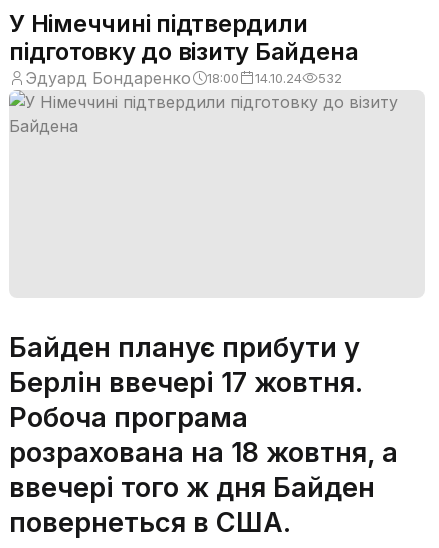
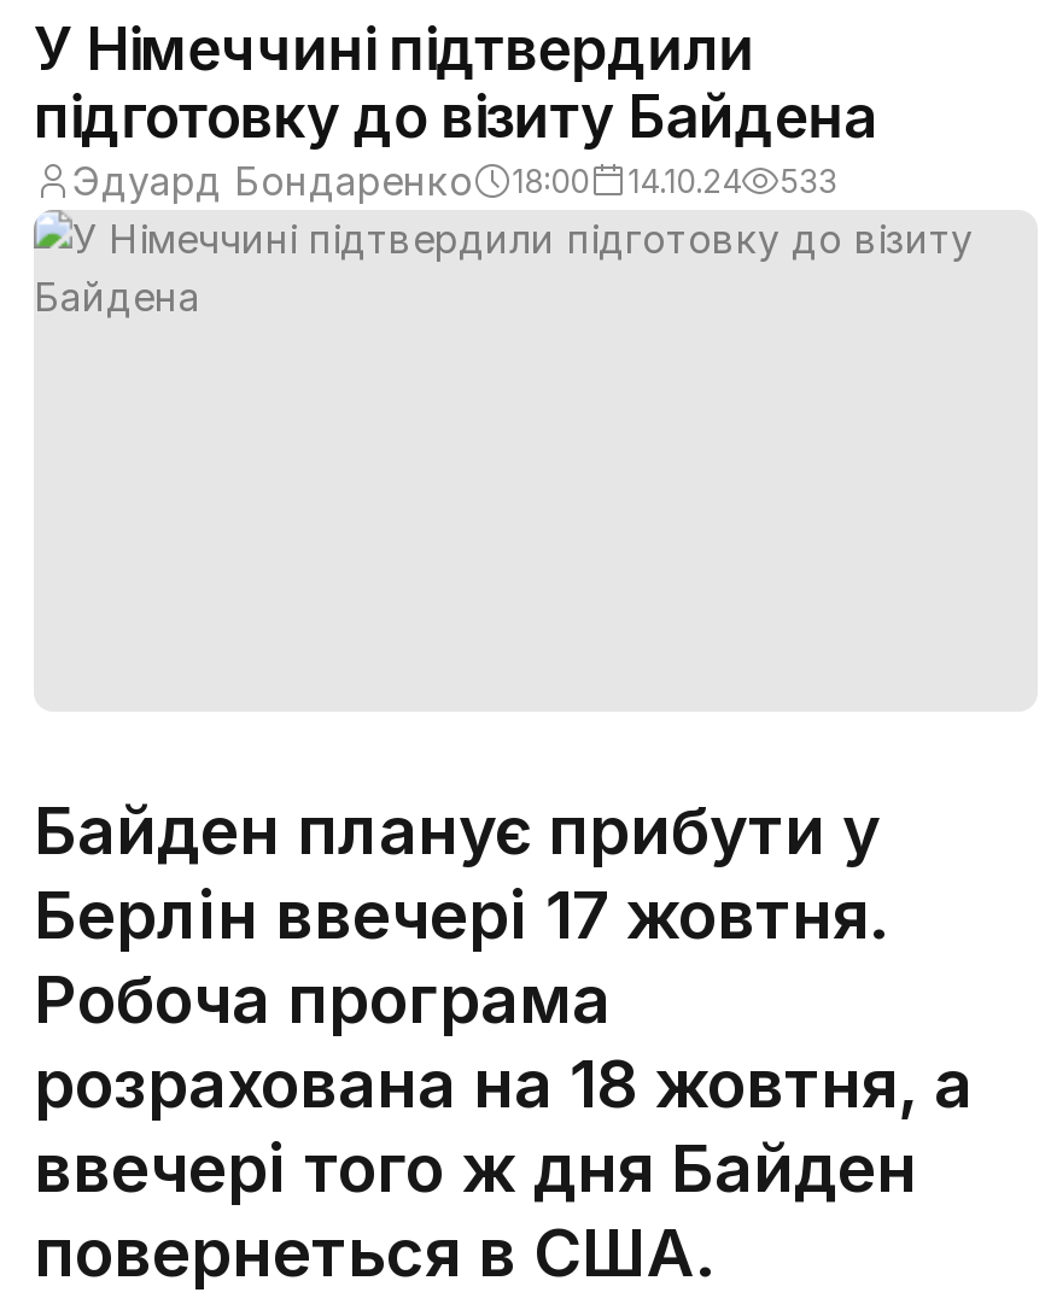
- Эдуард Бондаренко 18:00 14.10.24 532
+ Эдуард Бондаренко 18:00 14.10.24 533
